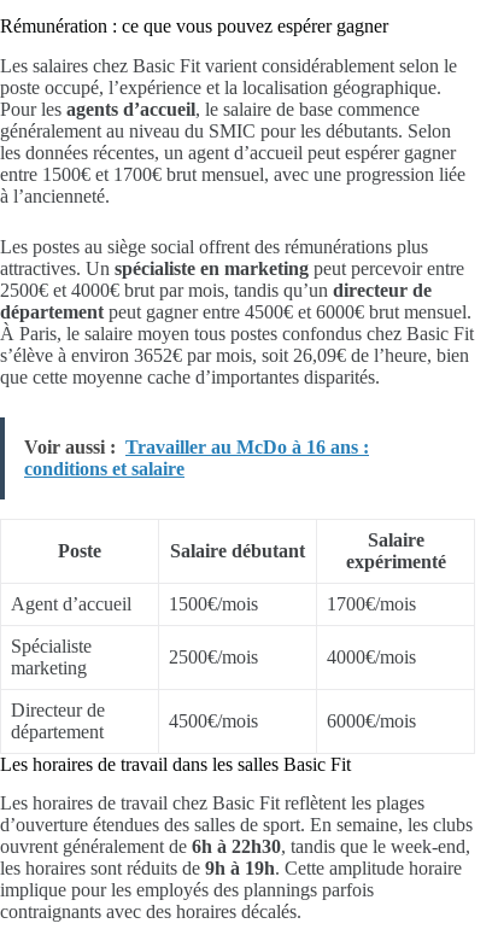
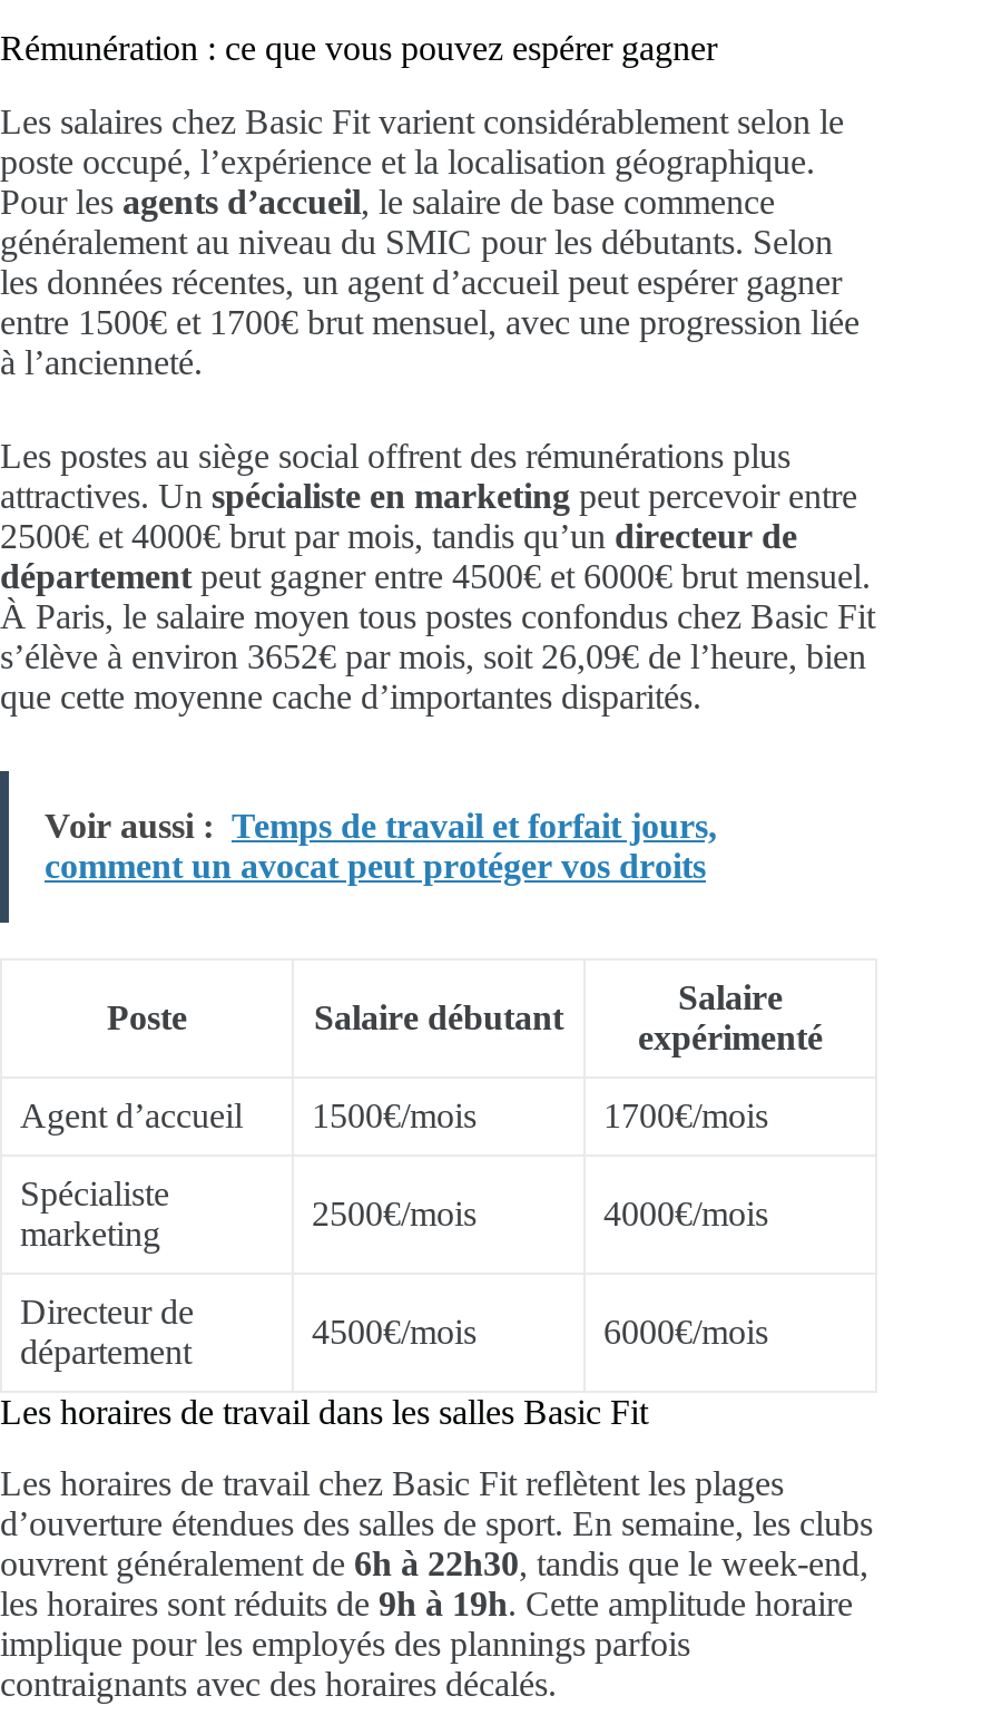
- Voir aussi : Travailler au McDo à 16 ans :
- conditions et salaire
+ Voir aussi : Temps de travail et forfait jours,
+ comment un avocat peut protéger vos droits
